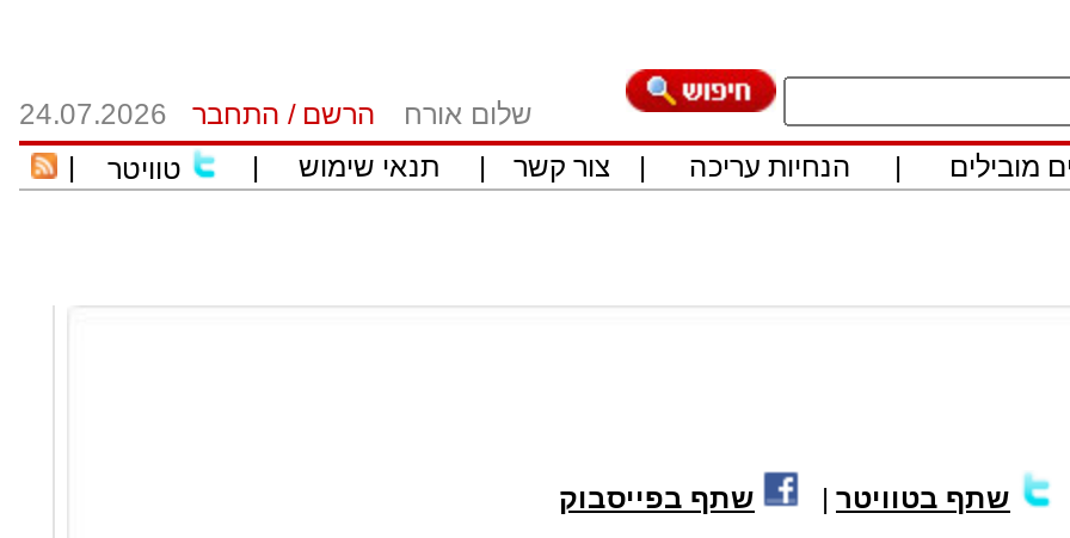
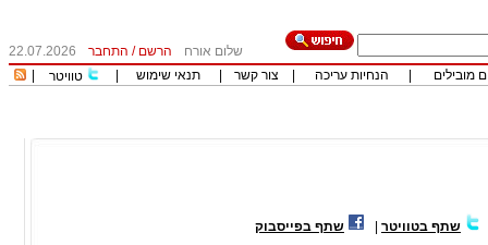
- שלום אורח הרשם / התחבר 24.07.2026
+ שלום אורח הרשם / התחבר 22.07.2026
